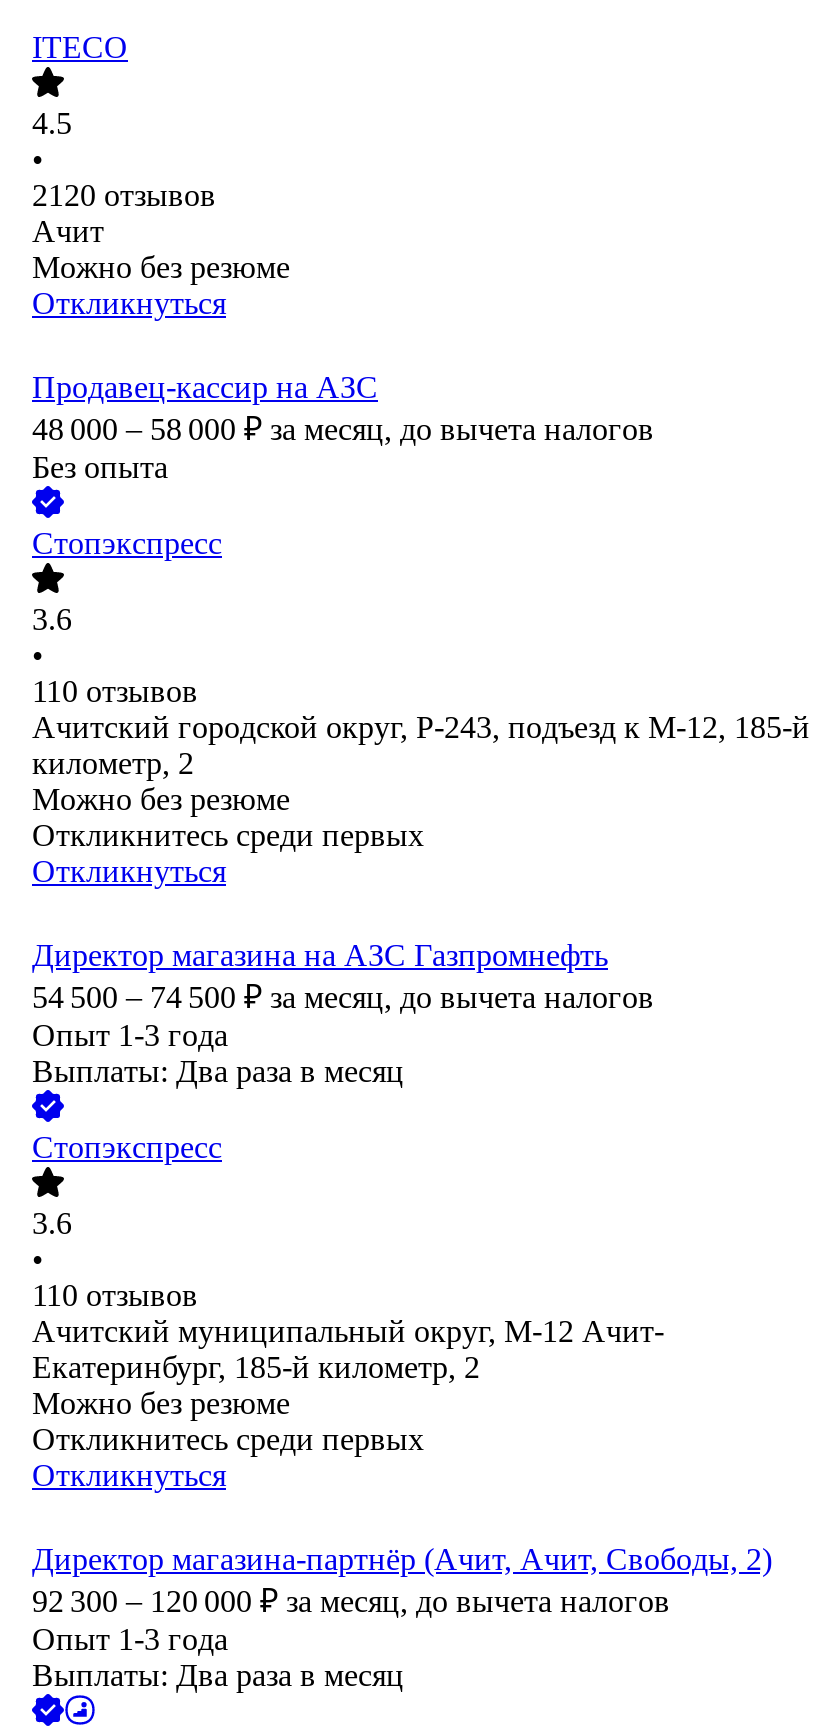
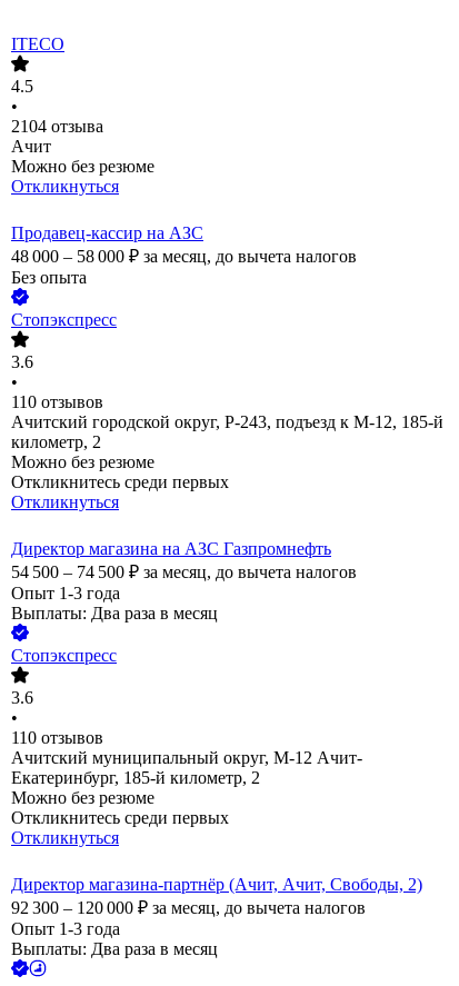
- 2120 отзывов
+ 2104 отзыва
